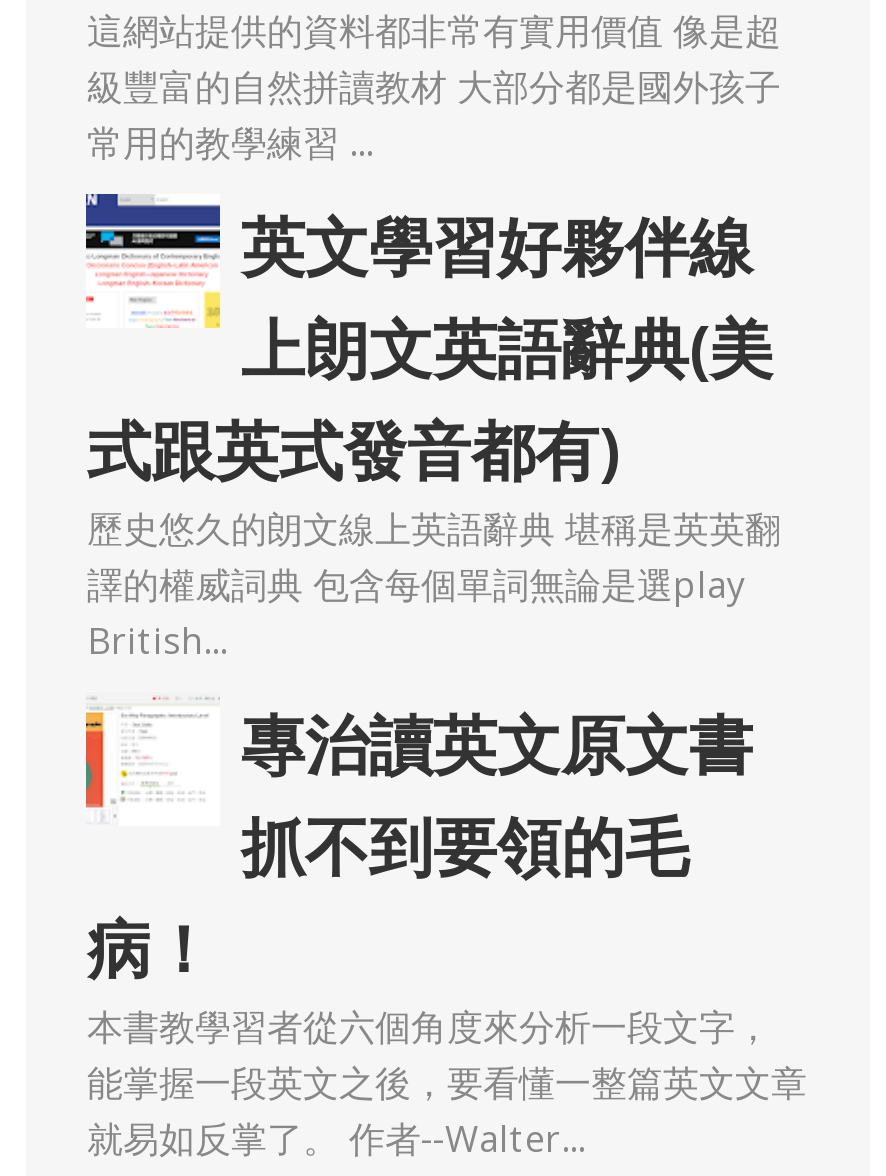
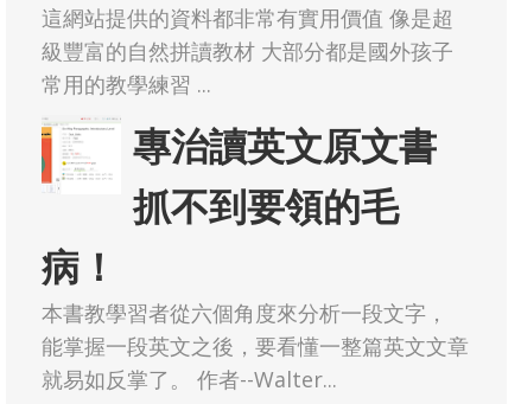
- [image]
- 英文學習好夥伴線
- 上朗文英語辭典(美
- 式跟英式發音都有)
- 歷史悠久的朗文線上英語辭典 堪稱是英英翻
- 譯的權威詞典 包含每個單詞無論是選play
- British...
